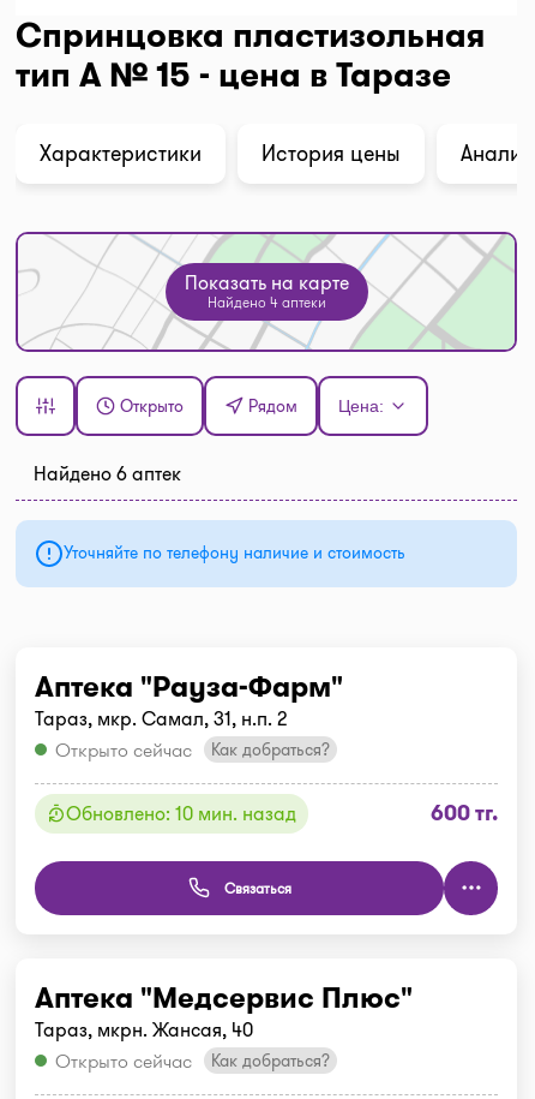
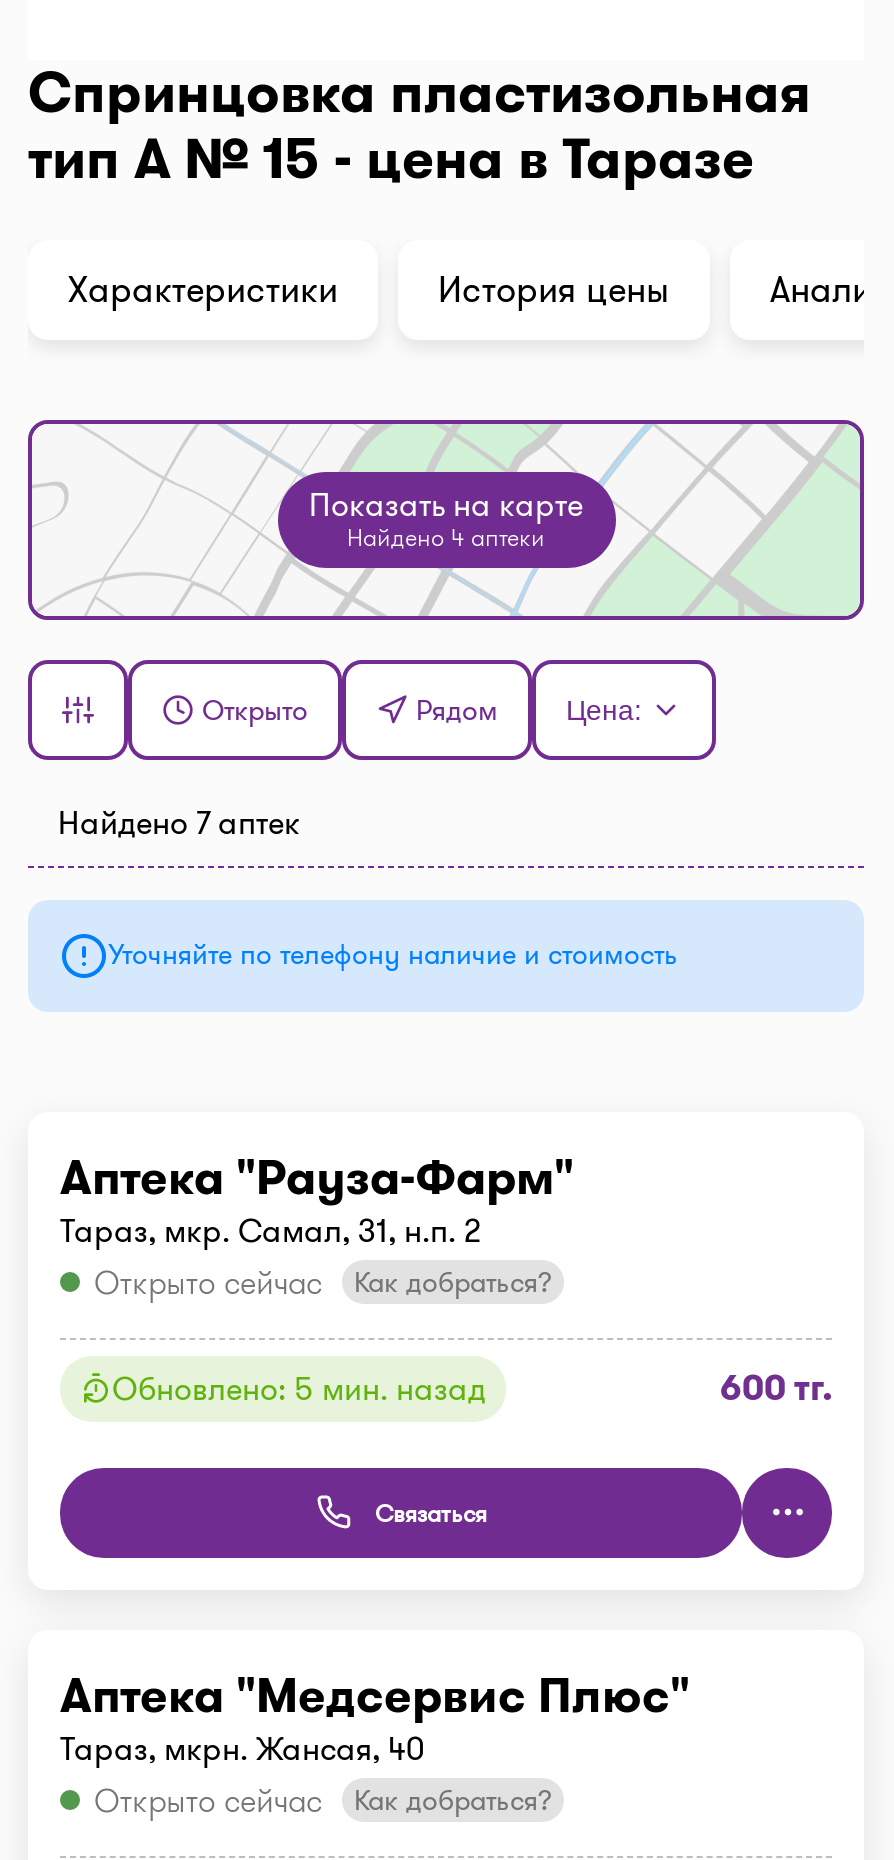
- Найдено 6 аптек
+ Найдено 7 аптек

- Обновлено: 10 мин. назад
+ Обновлено: 5 мин. назад
